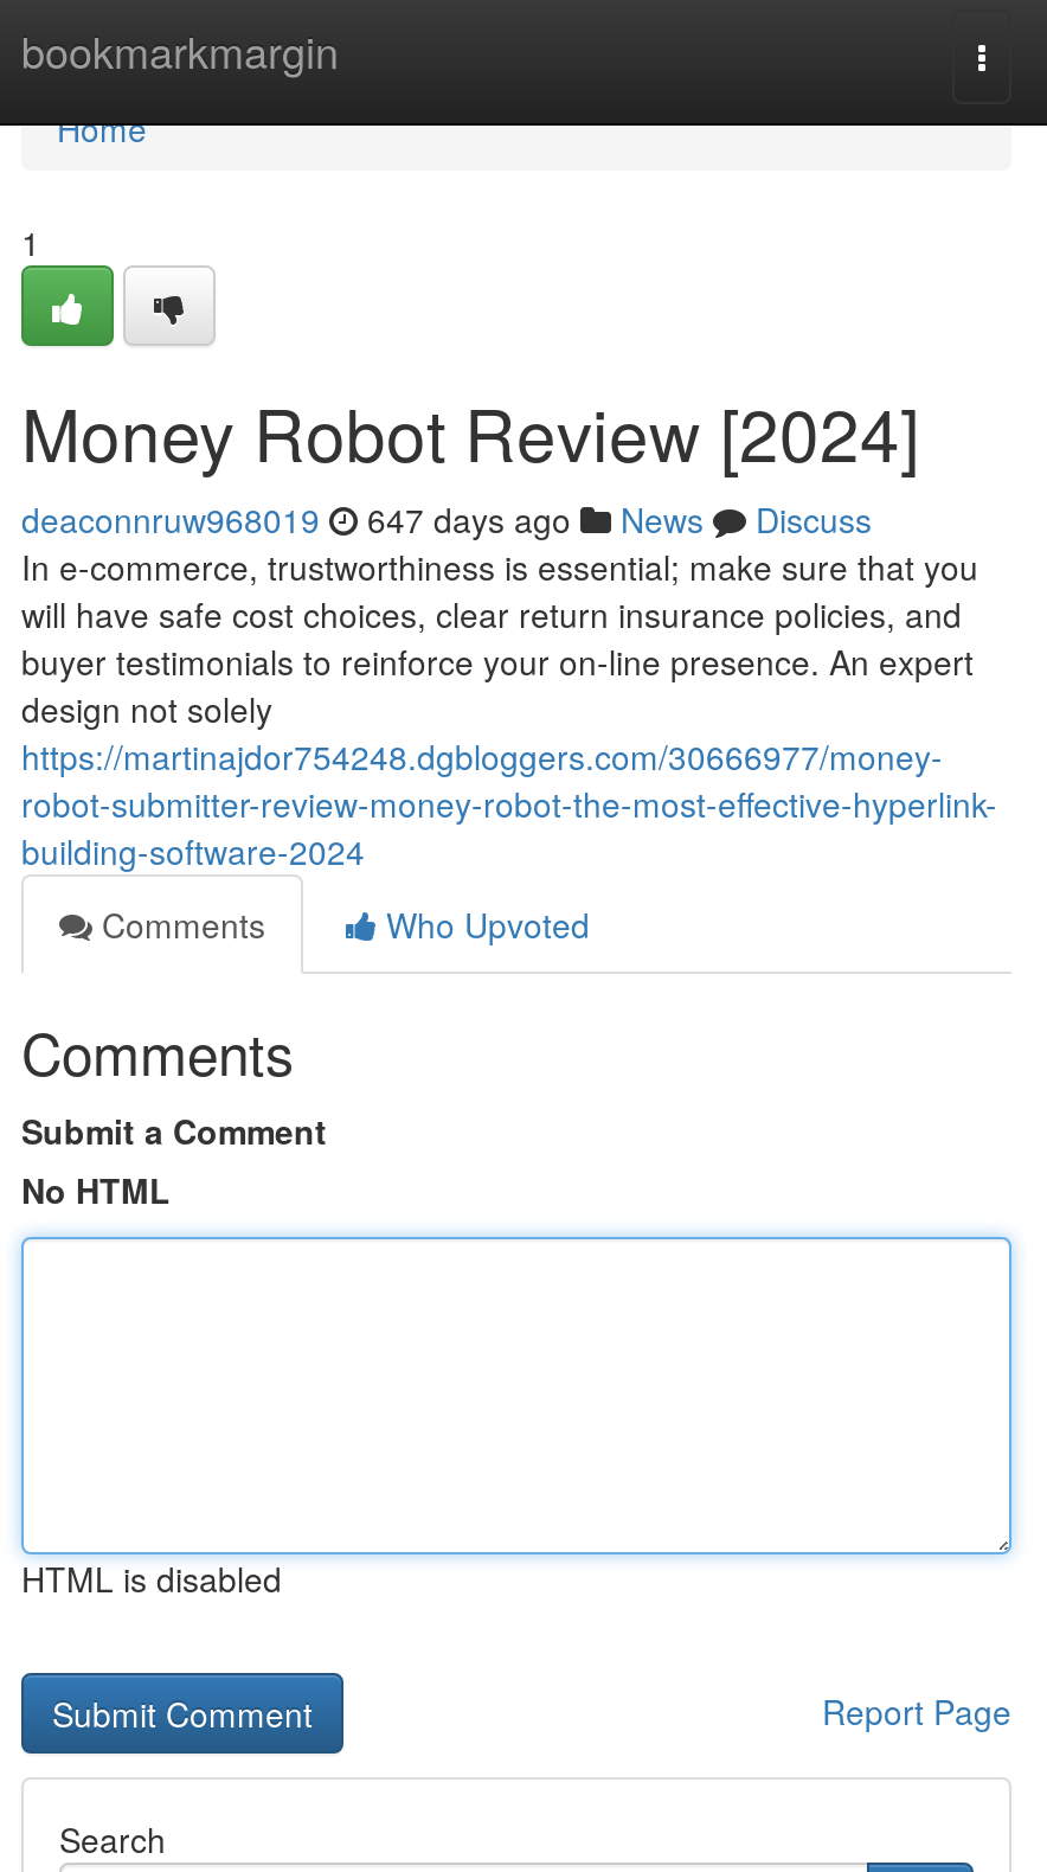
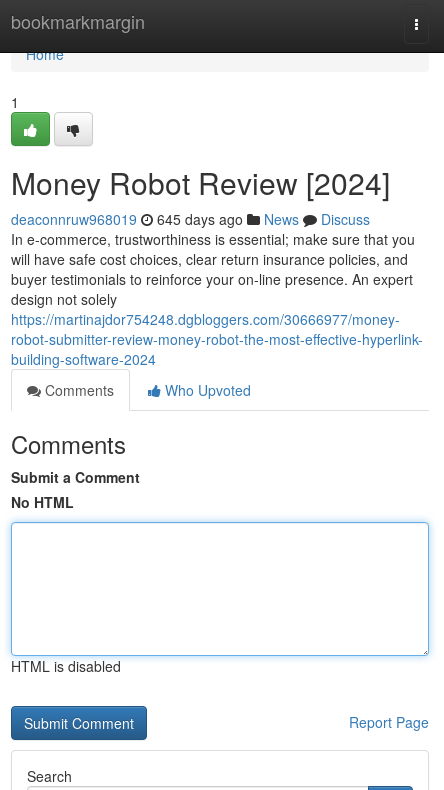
- deaconnruw968019 647 days ago News Discuss
+ deaconnruw968019 645 days ago News Discuss
